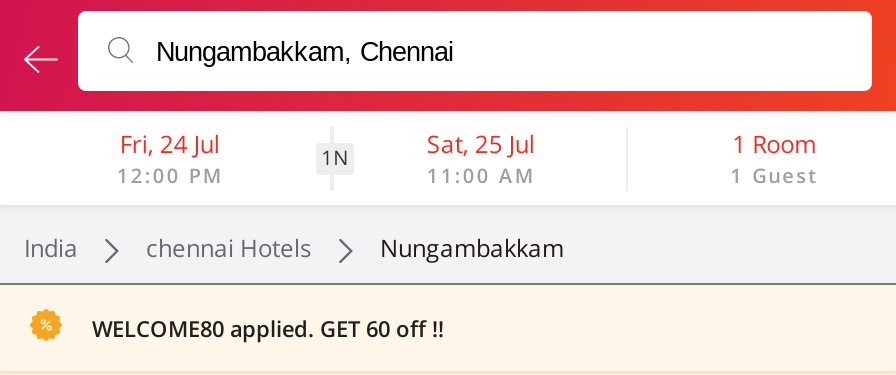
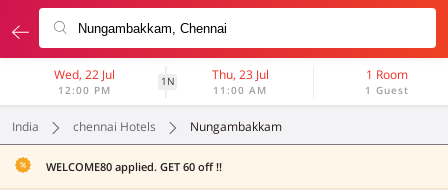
- Fri, 24 Jul
+ Wed, 22 Jul

- Sat, 25 Jul
+ Thu, 23 Jul
